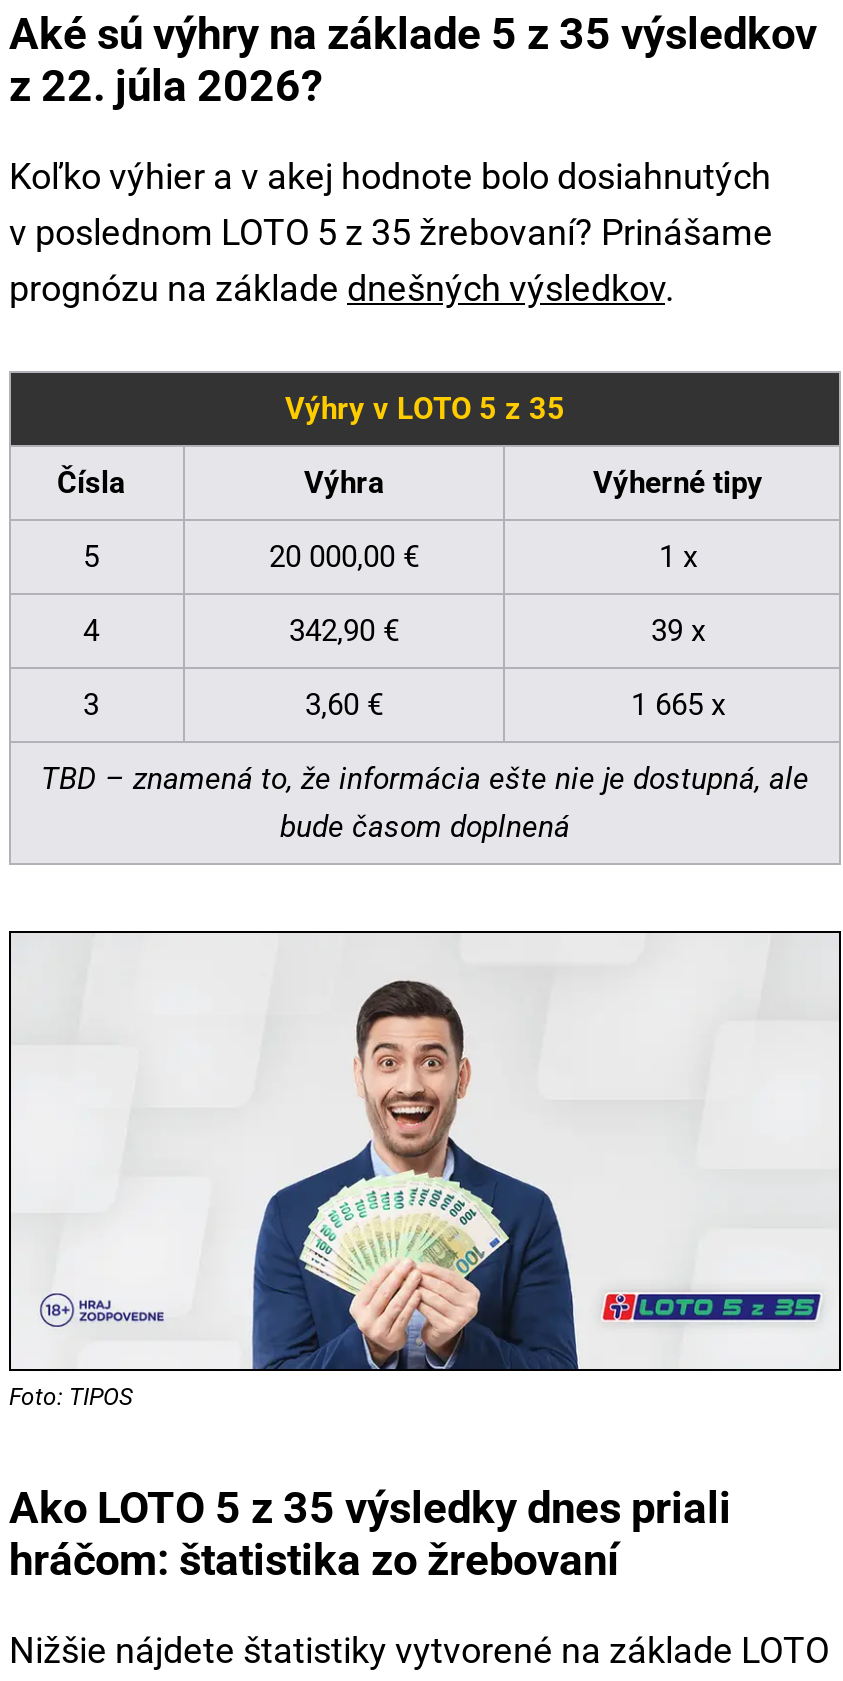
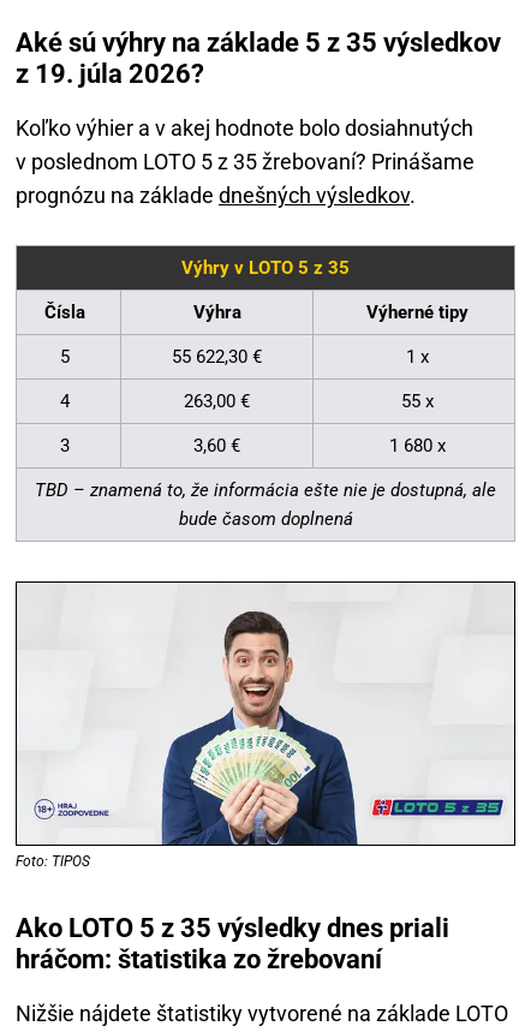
- z 22. júla 2026?
+ z 19. júla 2026?

- 20 000,00 €
+ 55 622,30 €

- 342,90 €
+ 263,00 €

- 39 x
+ 55 x

- 1 665 x
+ 1 680 x
